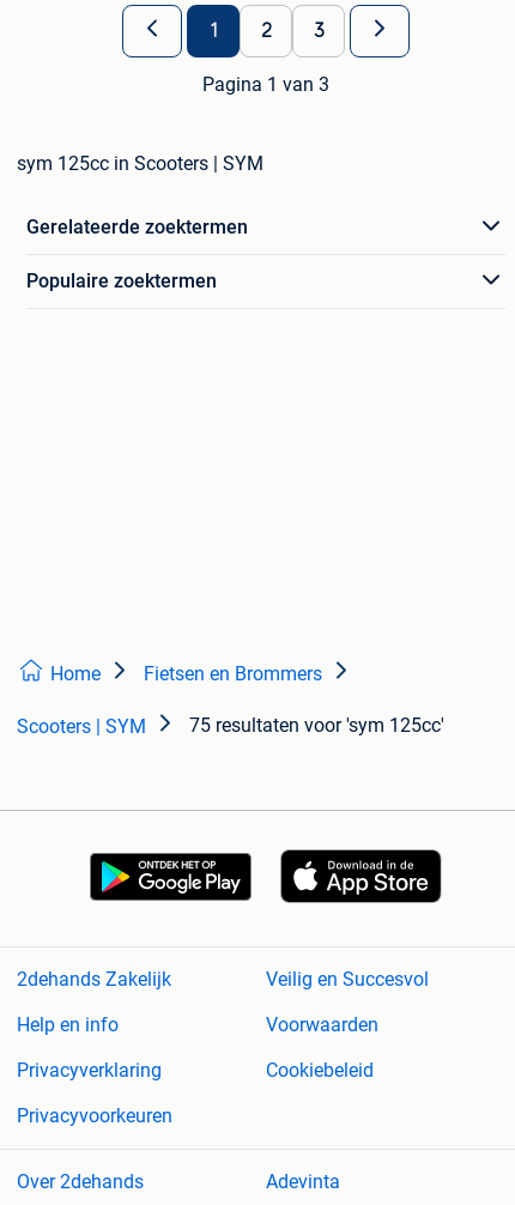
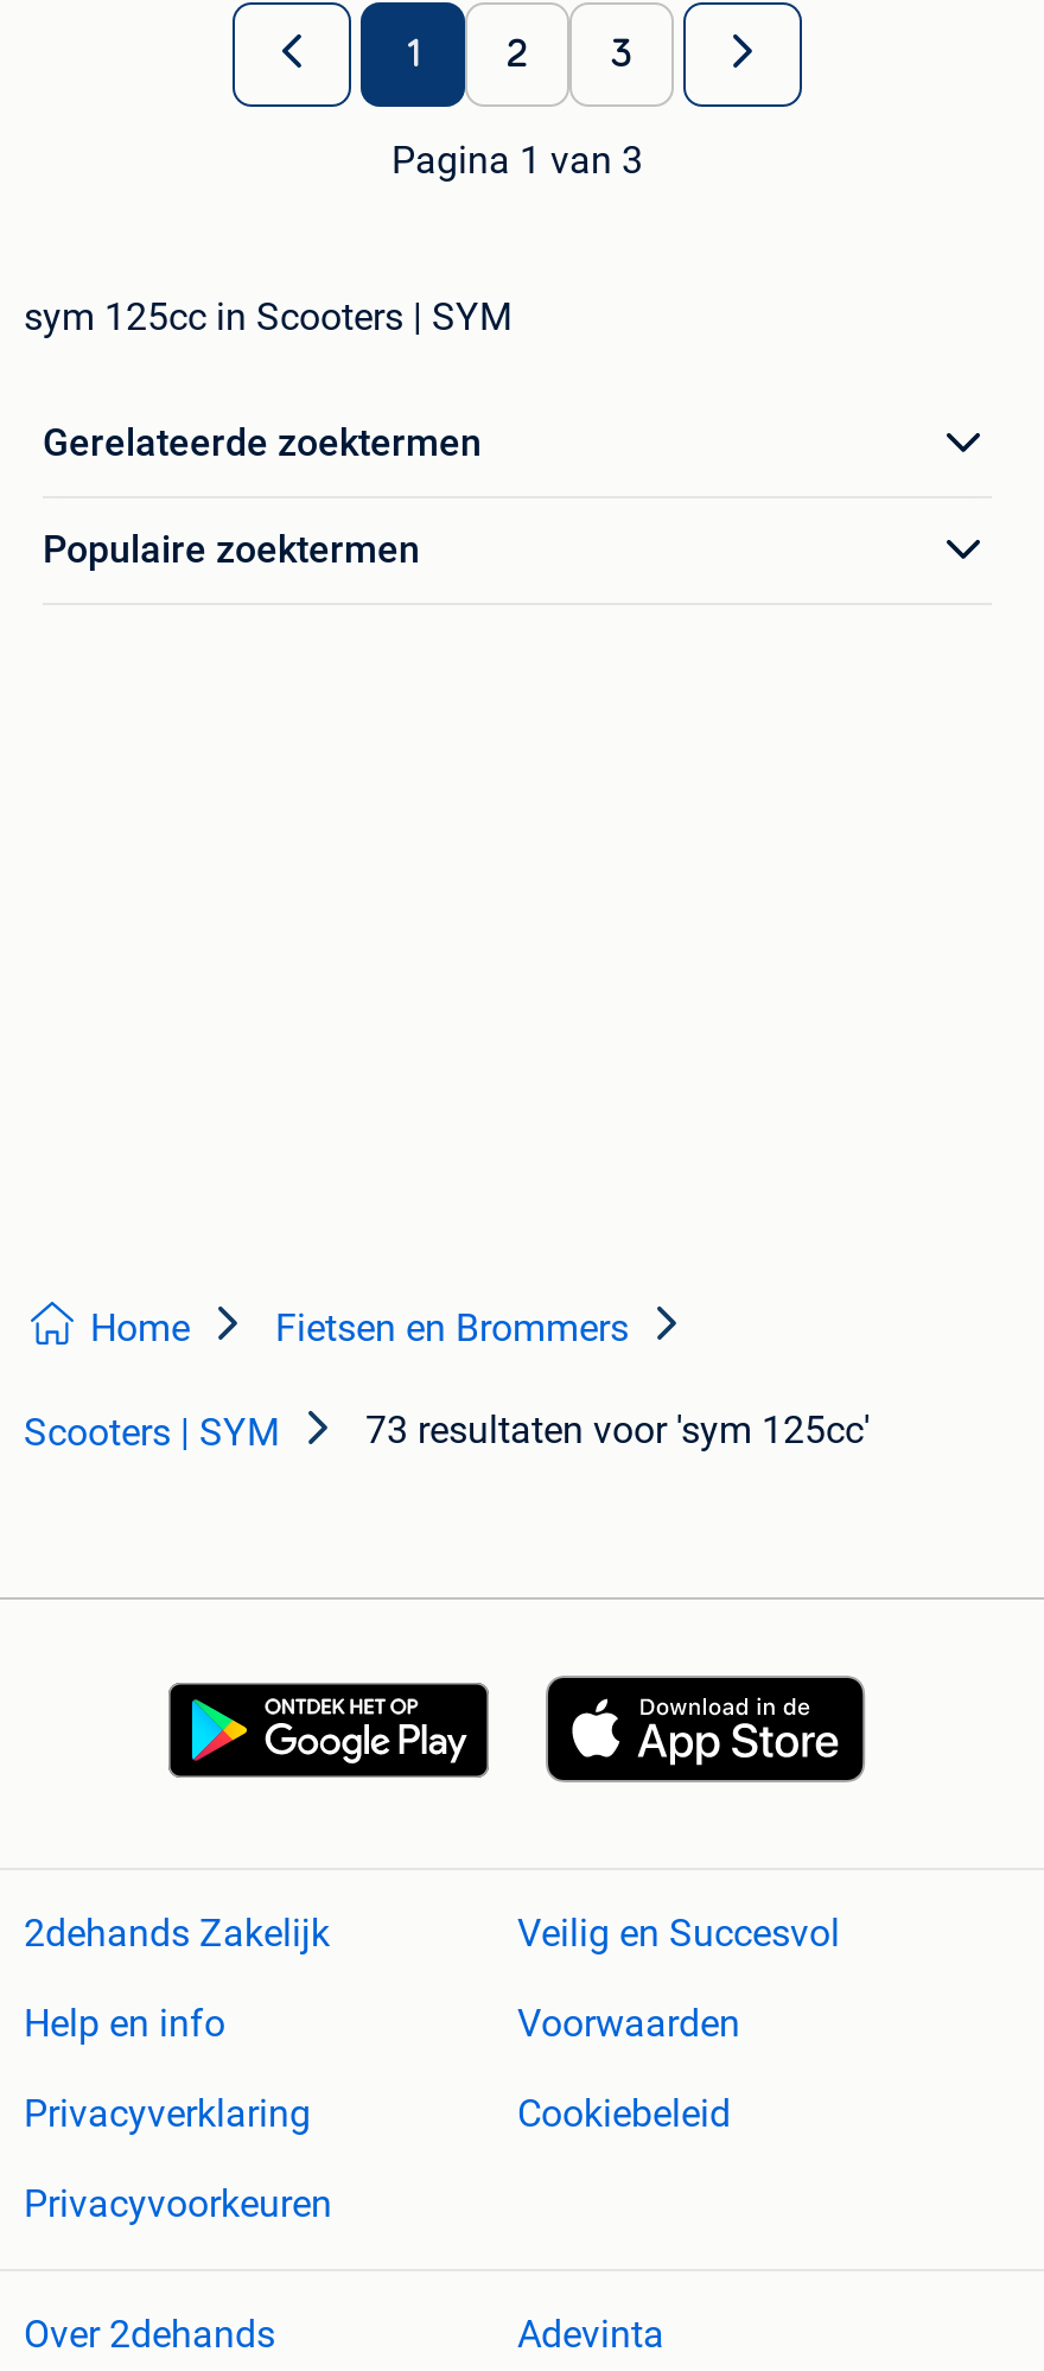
- 75 resultaten voor 'sym 125cc'
+ 73 resultaten voor 'sym 125cc'
